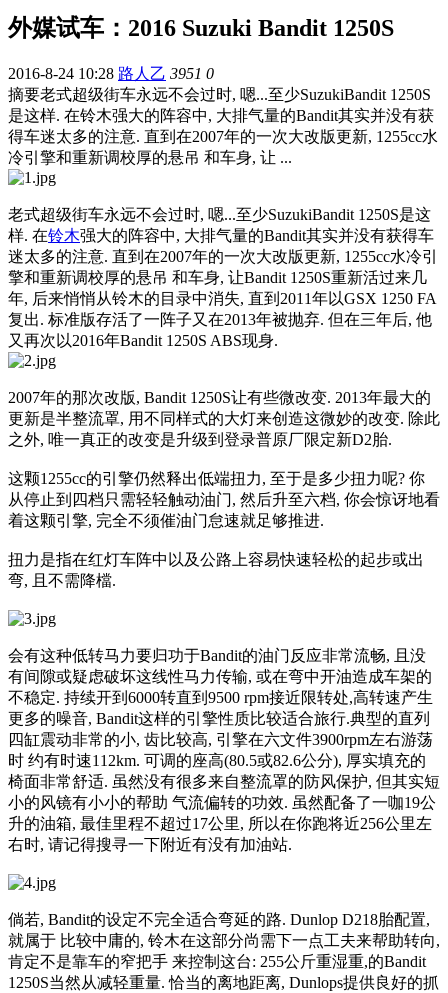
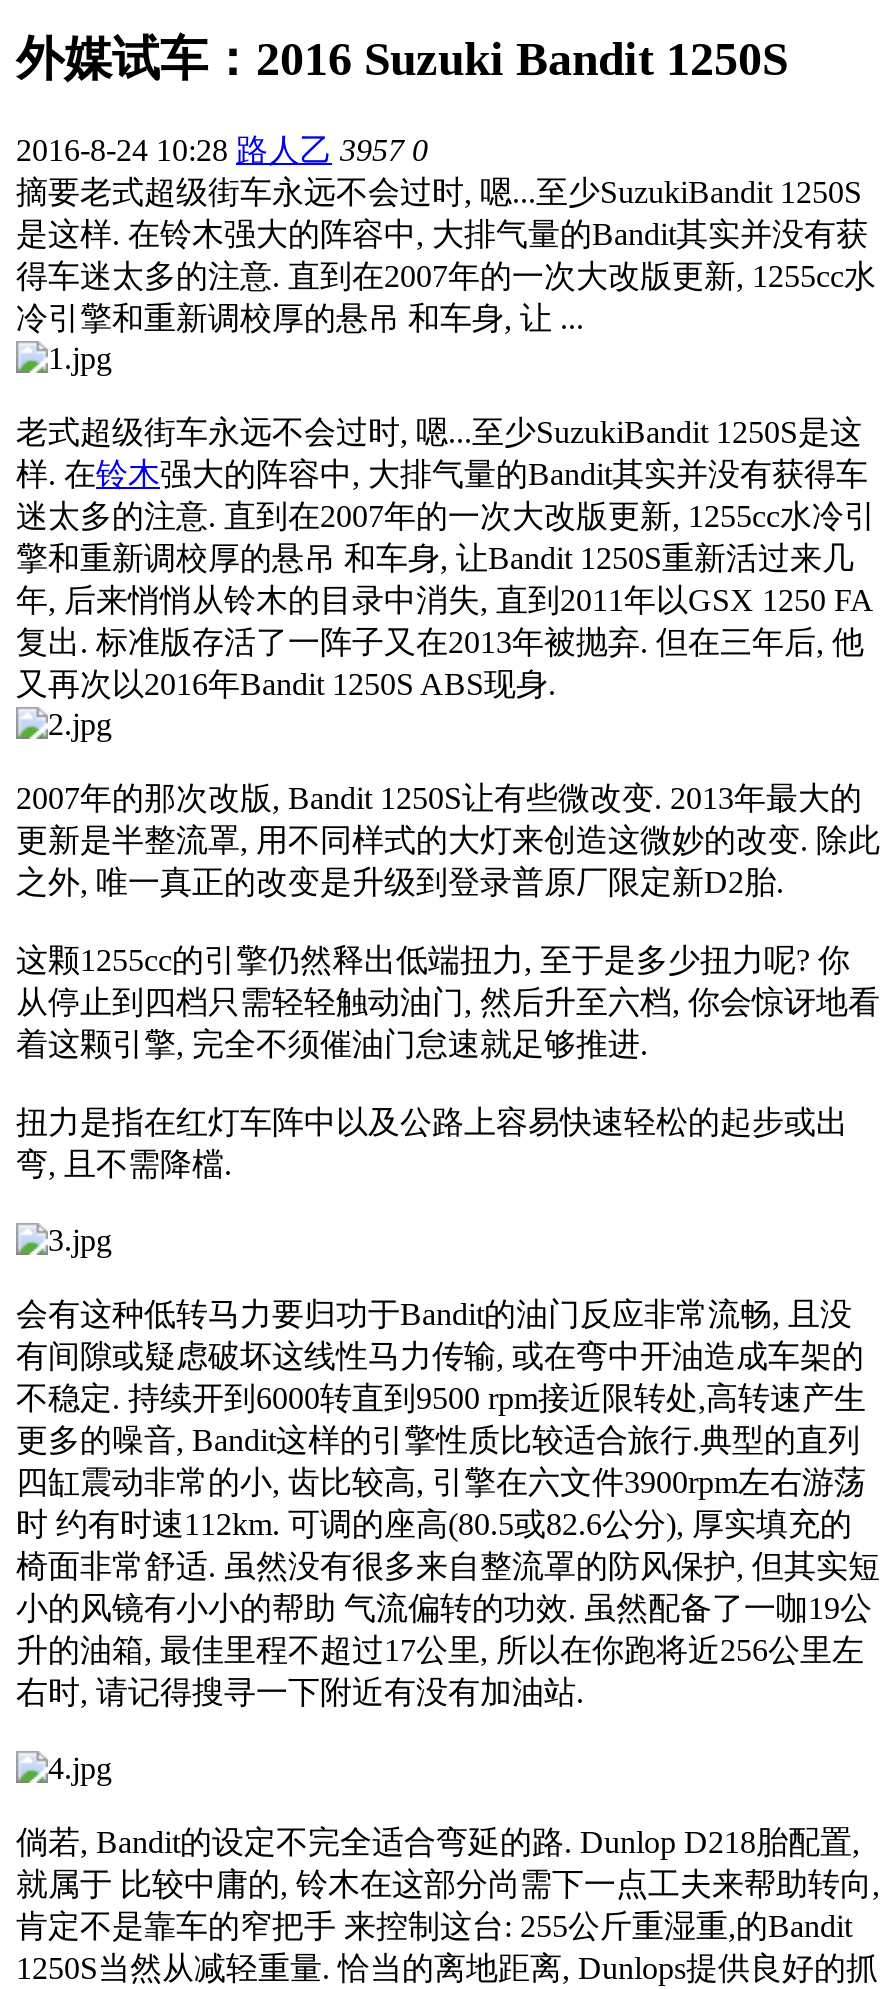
- 2016-8-24 10:28路人乙 3951 0
+ 2016-8-24 10:28路人乙 3957 0
